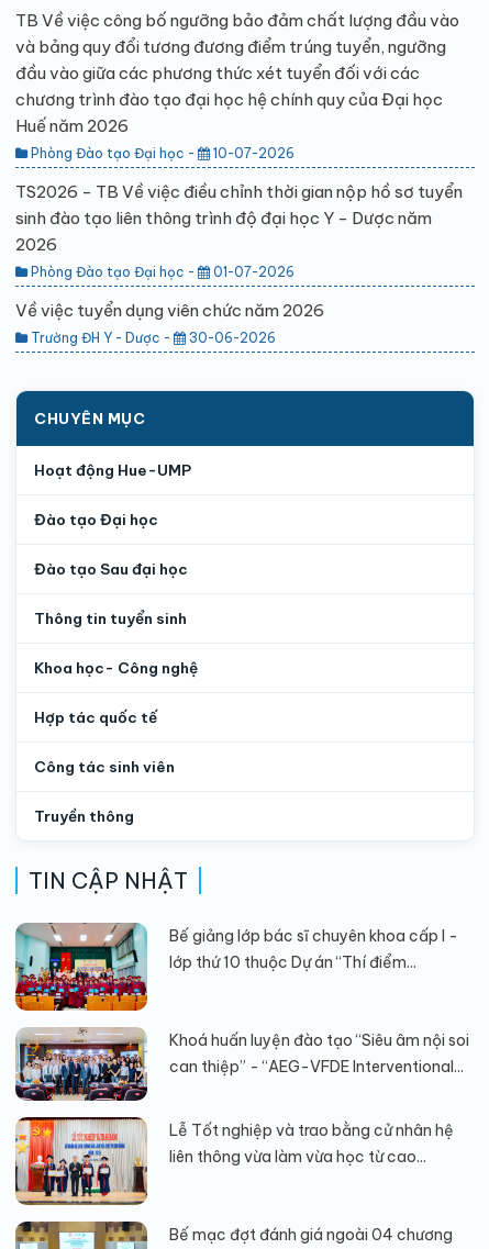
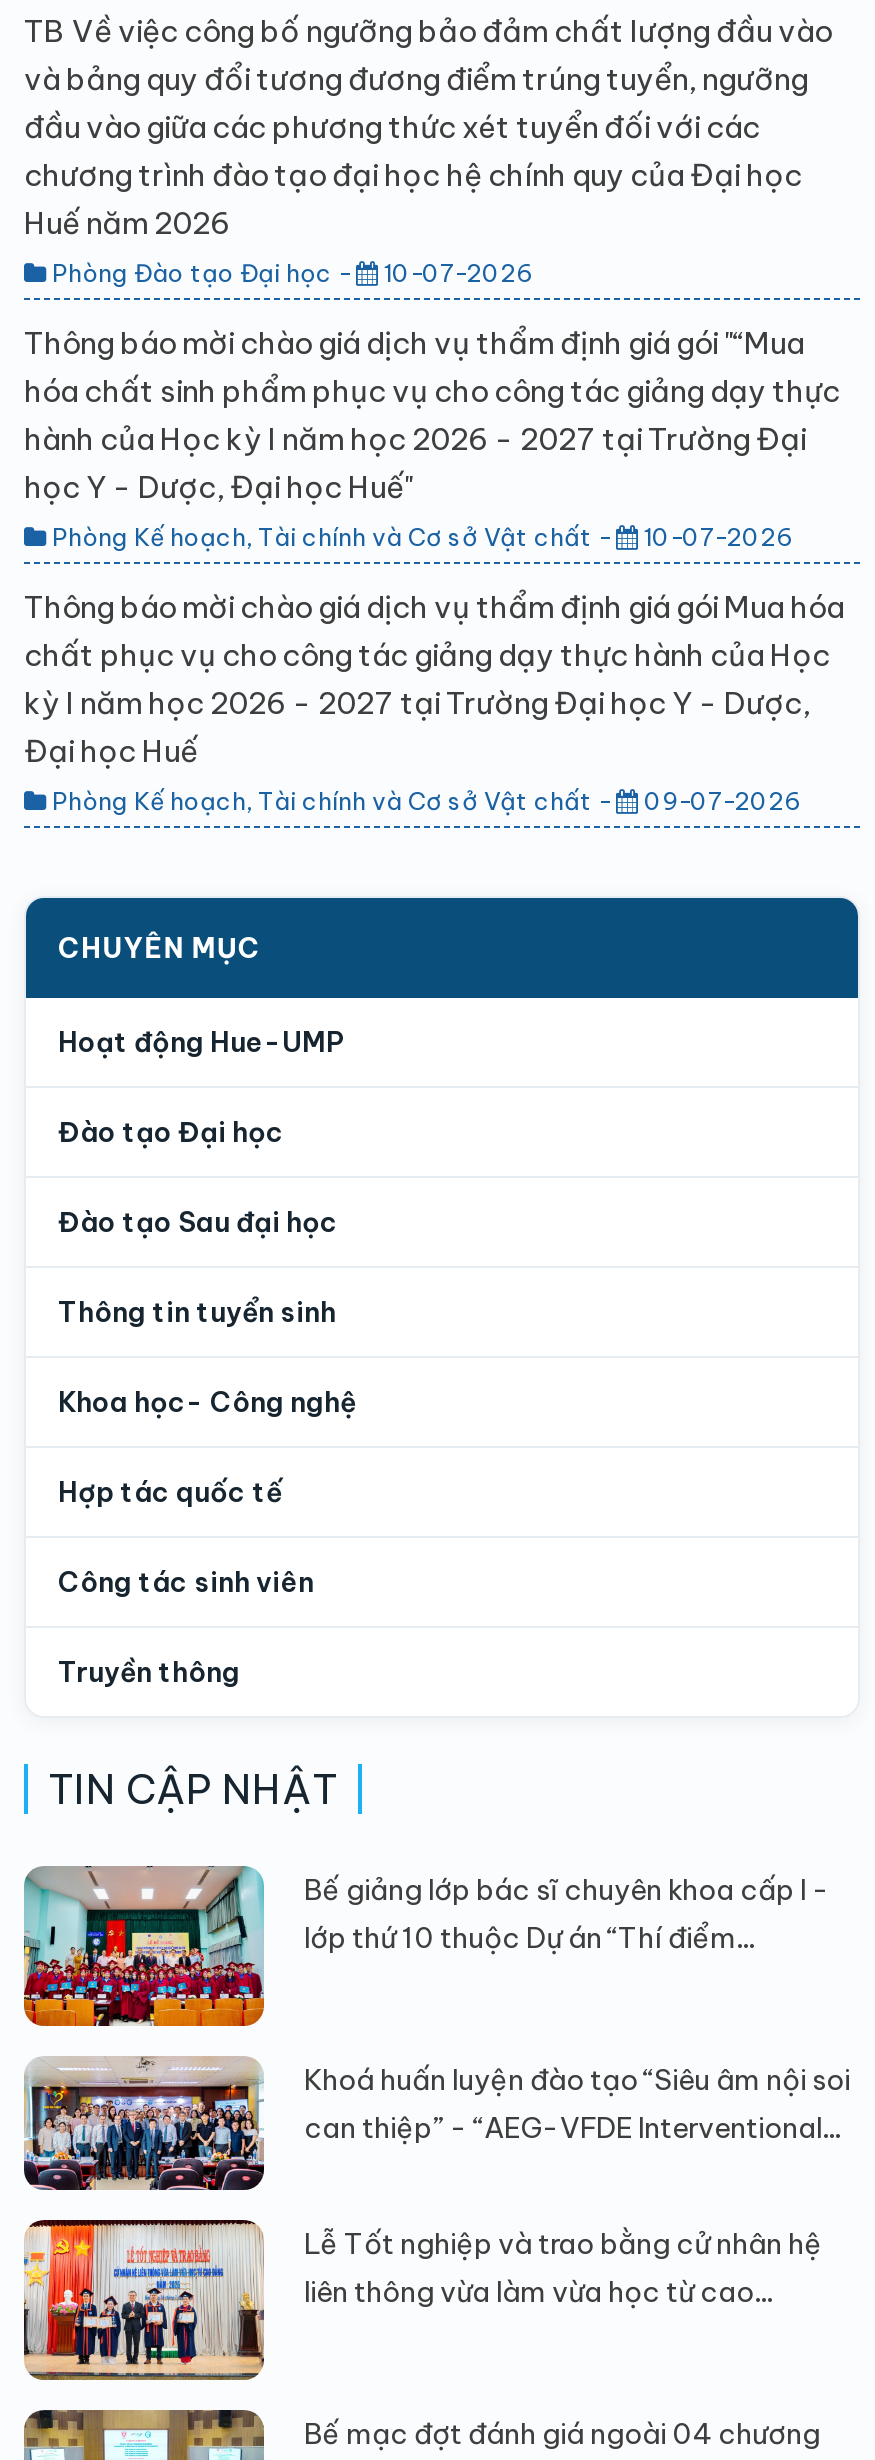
- TS2026 - TB Về việc điều chỉnh thời gian nộp hồ sơ tuyển
- sinh đào tạo liên thông trình độ đại học Y - Dược năm
- 2026
- Phòng Đào tạo Đại học -
- 01-07-2026
+ Thông báo mời chào giá dịch vụ thẩm định giá gói "“Mua
+ hóa chất sinh phẩm phục vụ cho công tác giảng dạy thực
+ hành của Học kỳ I năm học 2026 - 2027 tại Trường Đại
+ học Y - Dược, Đại học Huế"
+ Phòng Kế hoạch, Tài chính và Cơ sở Vật chất -
+ 10-07-2026

- Về việc tuyển dụng viên chức năm 2026
- Trường ĐH Y - Dược -
- 30-06-2026
+ Thông báo mời chào giá dịch vụ thẩm định giá gói Mua hóa
+ chất phục vụ cho công tác giảng dạy thực hành của Học
+ kỳ I năm học 2026 - 2027 tại Trường Đại học Y - Dược,
+ Đại học Huế
+ Phòng Kế hoạch, Tài chính và Cơ sở Vật chất -
+ 09-07-2026
